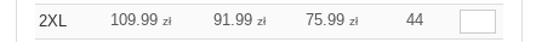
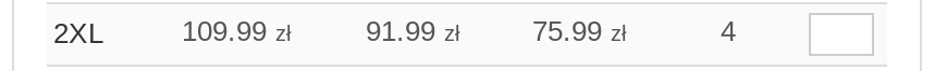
- 44
+ 4
